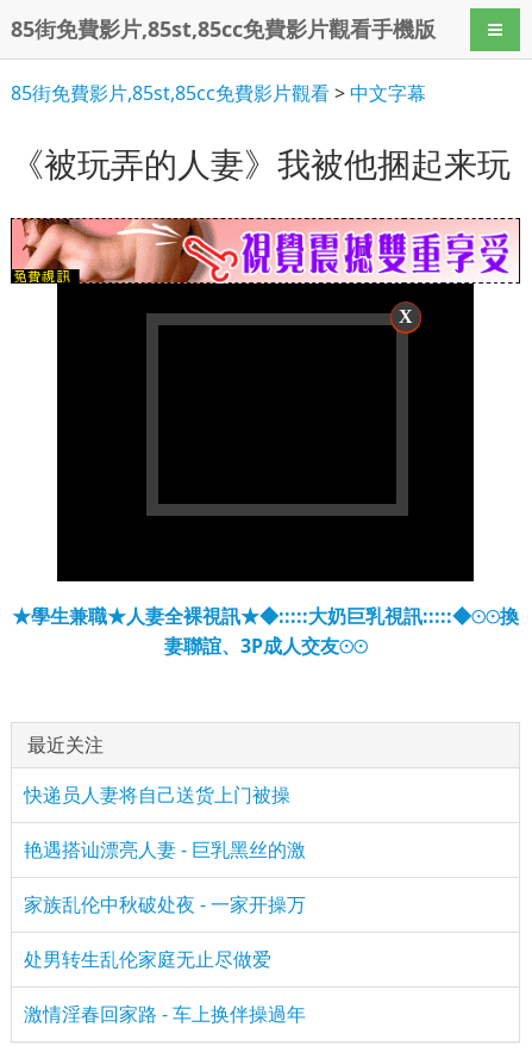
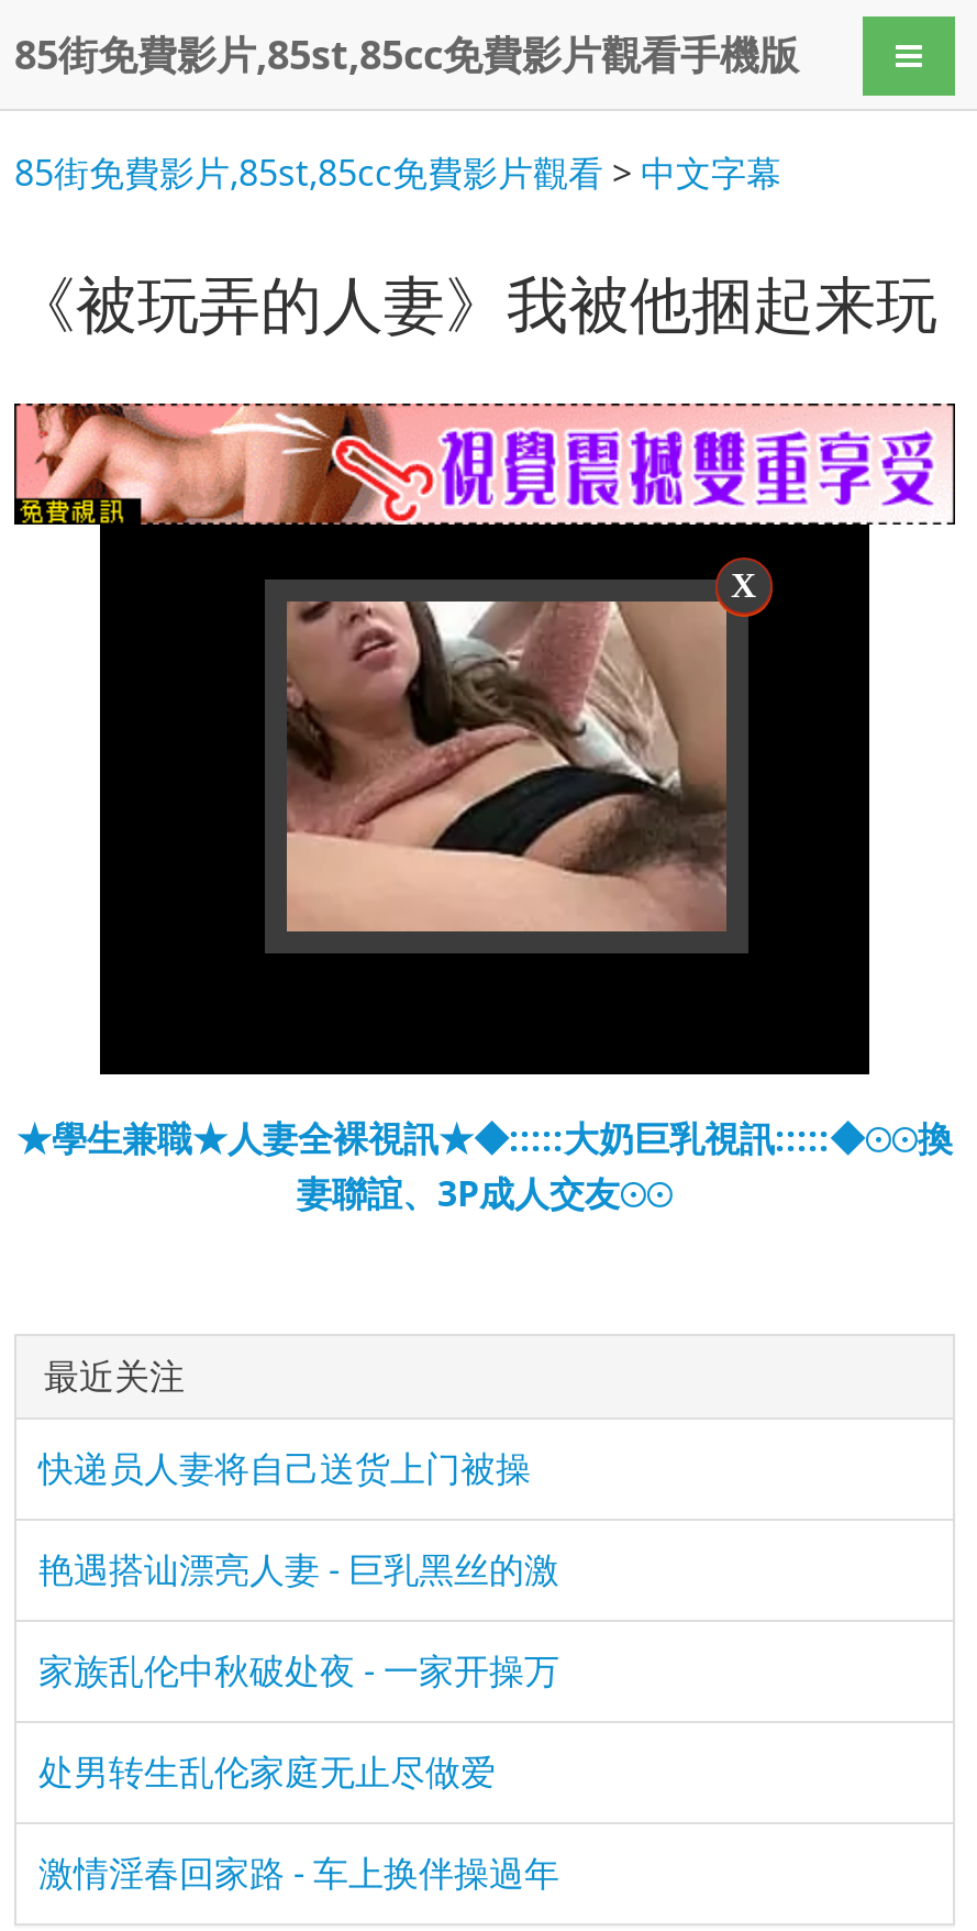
+ [image]
